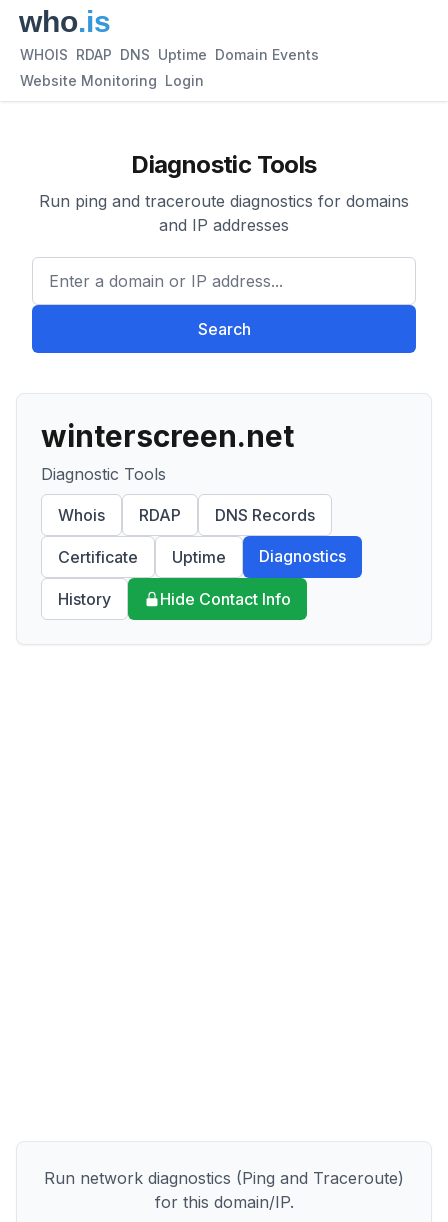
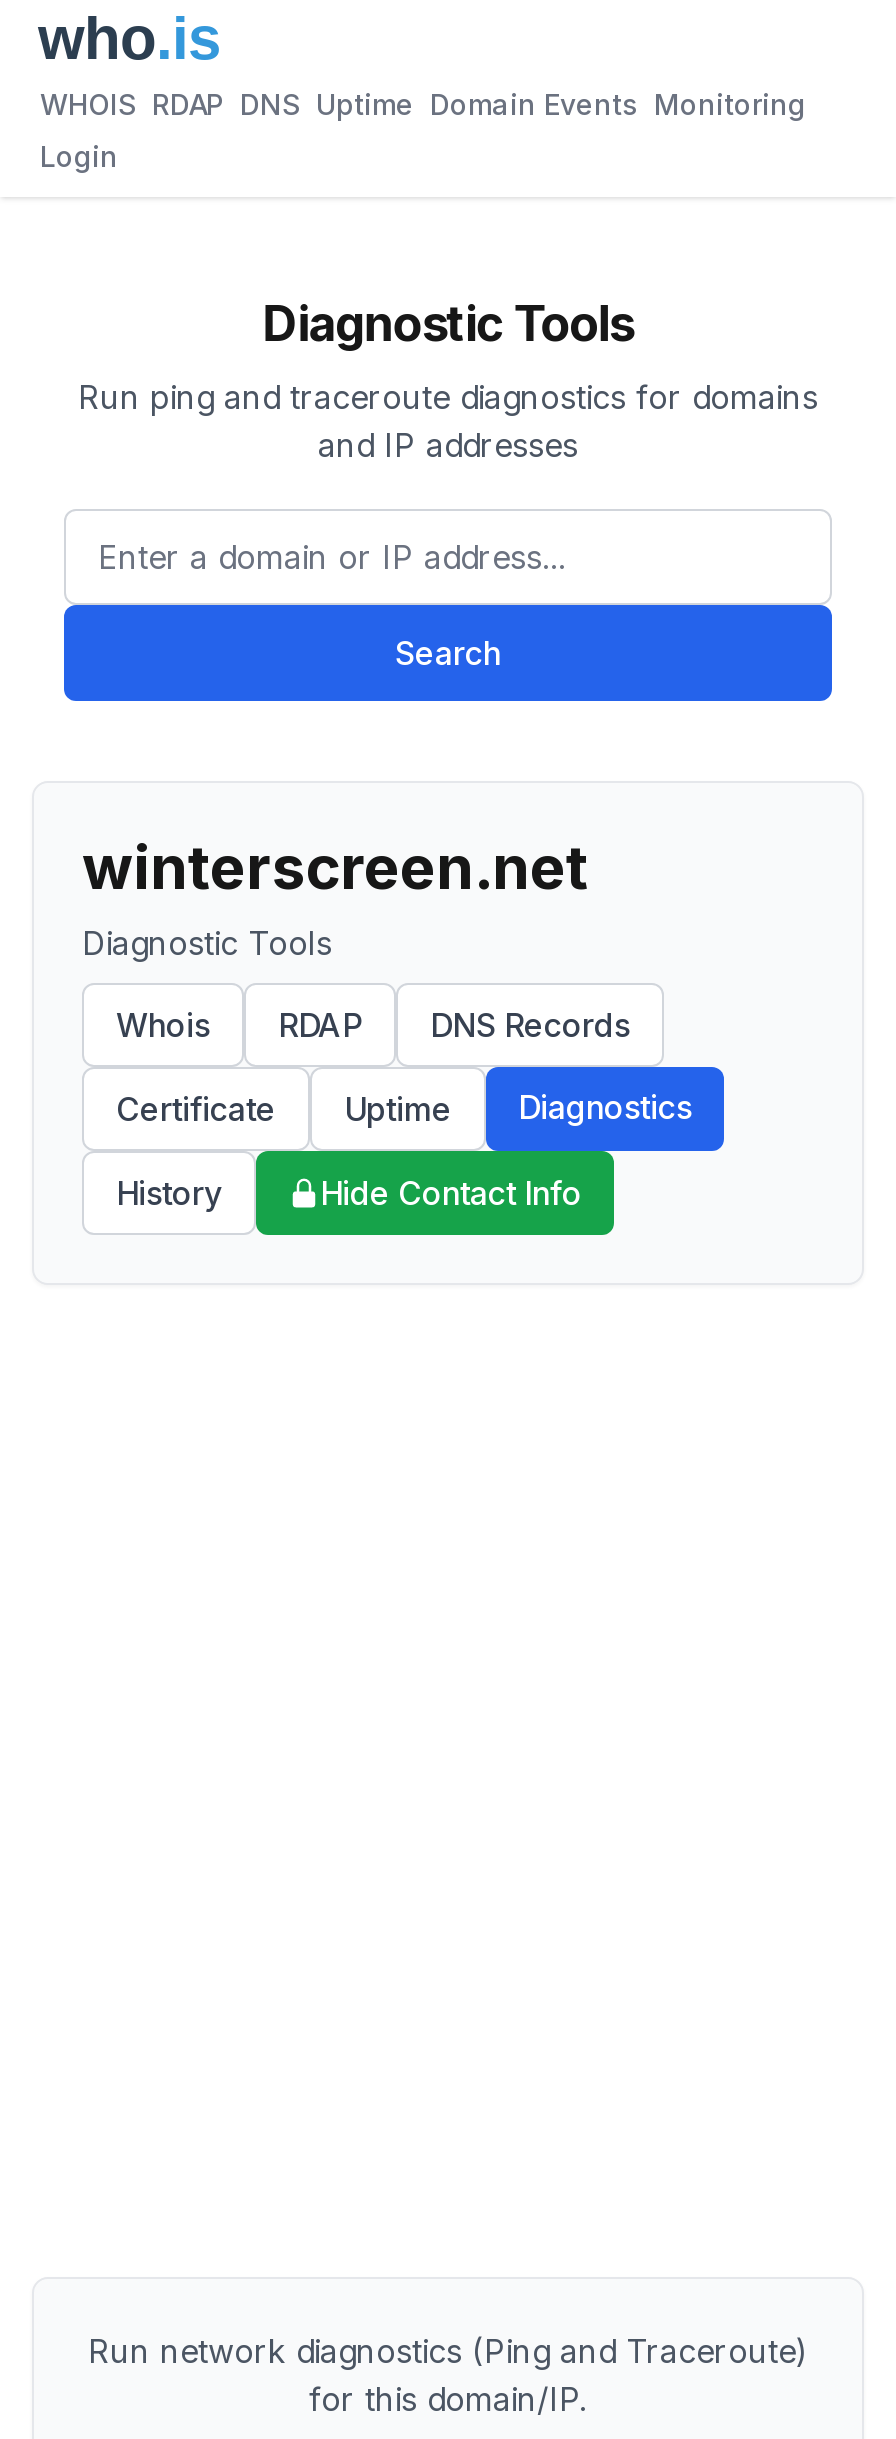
- WHOIS RDAP DNS Uptime Domain Events
+ WHOIS RDAP DNS Uptime Domain Events Monitoring

- Website Monitoring Login
+ Login
